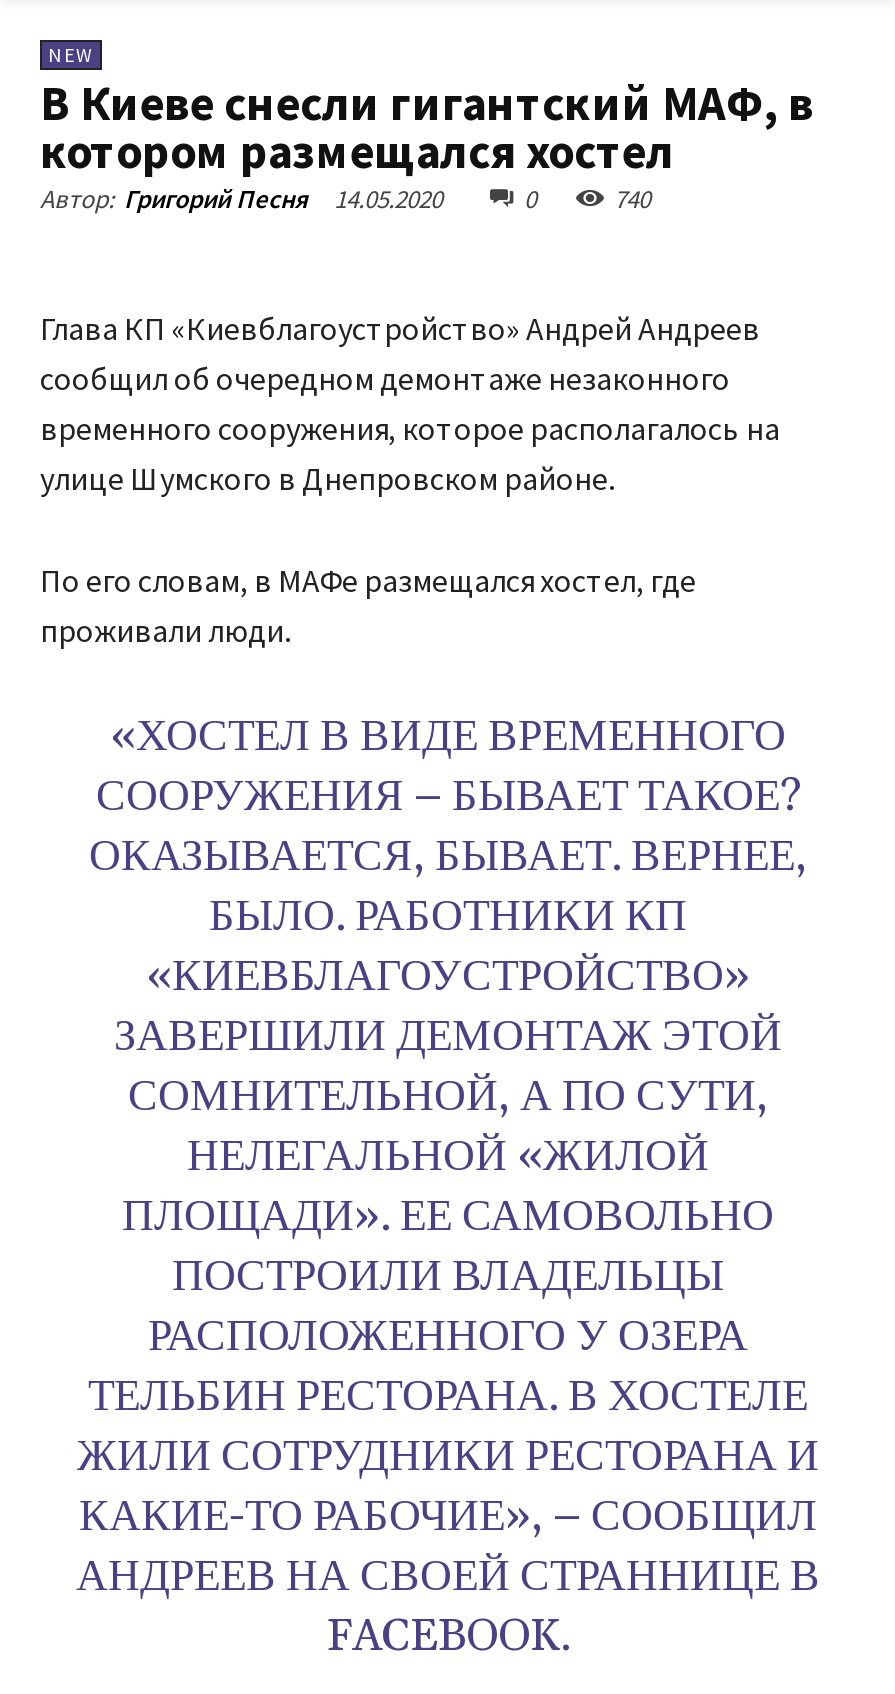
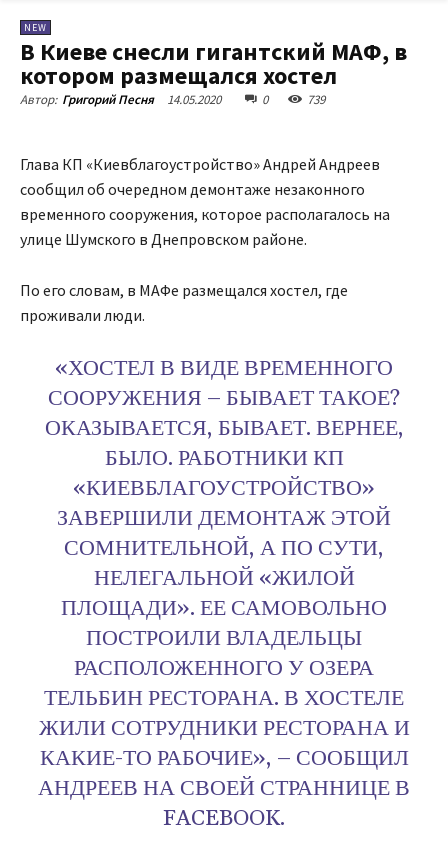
- 740
+ 739
